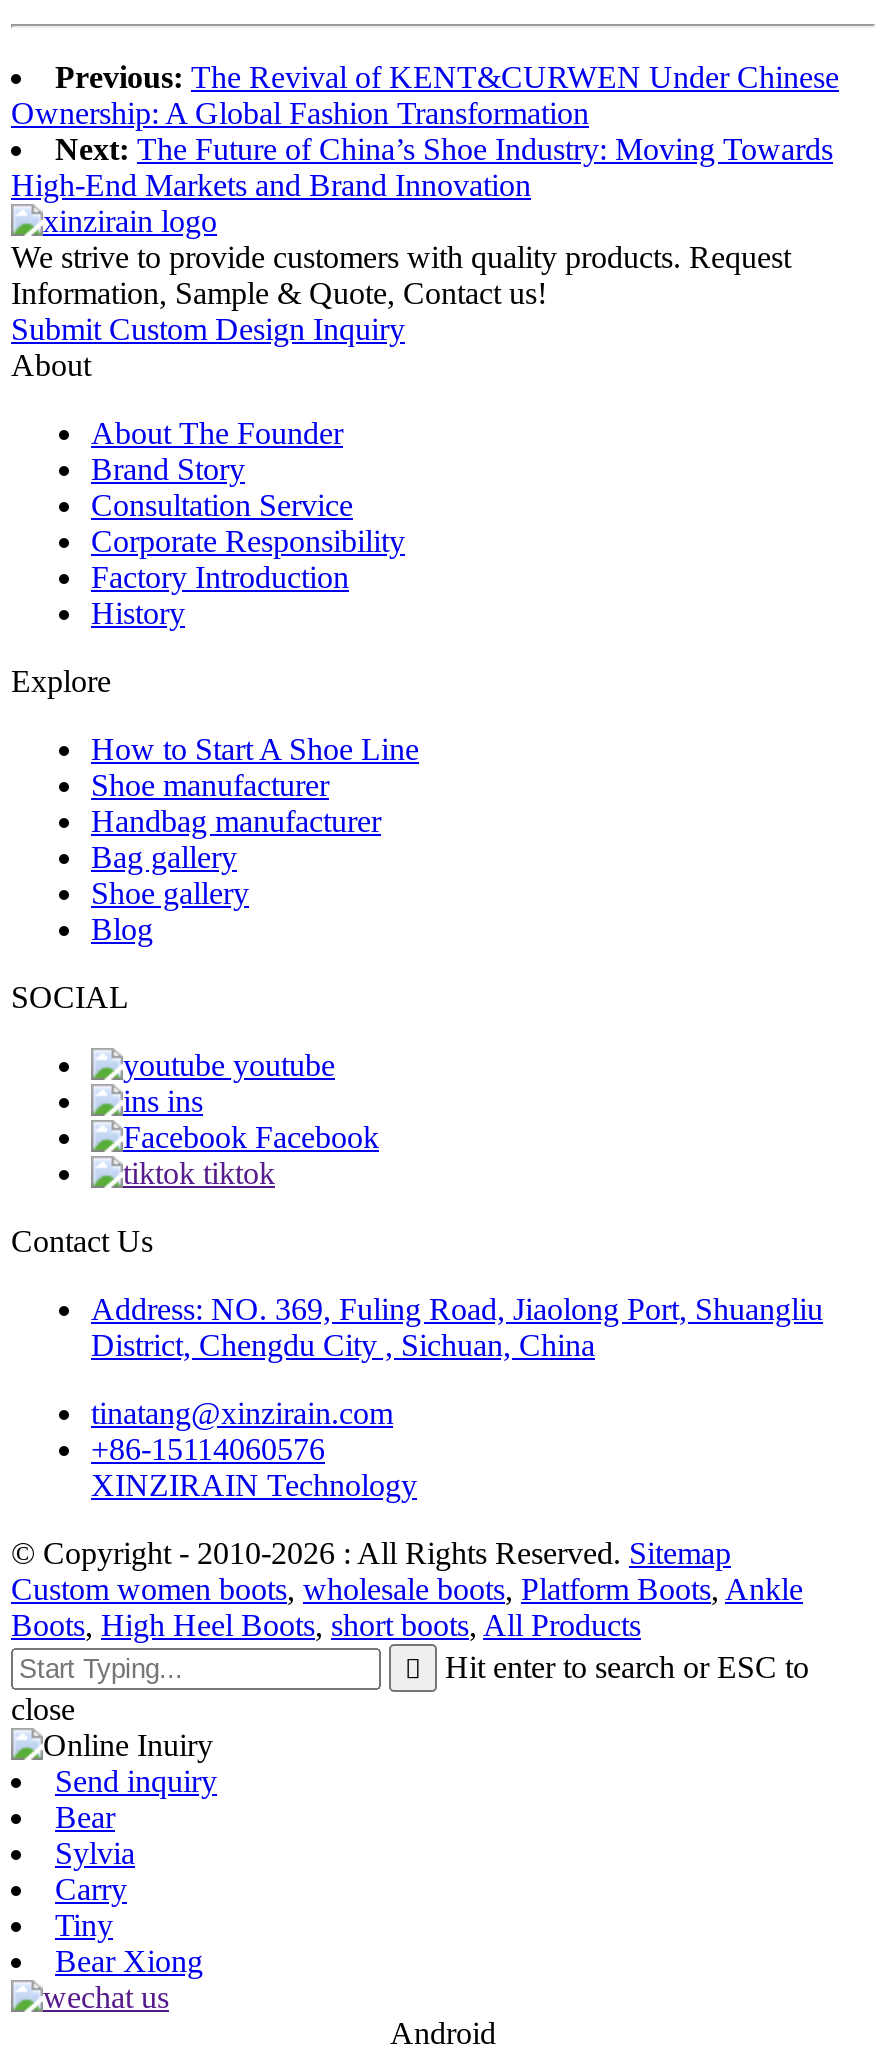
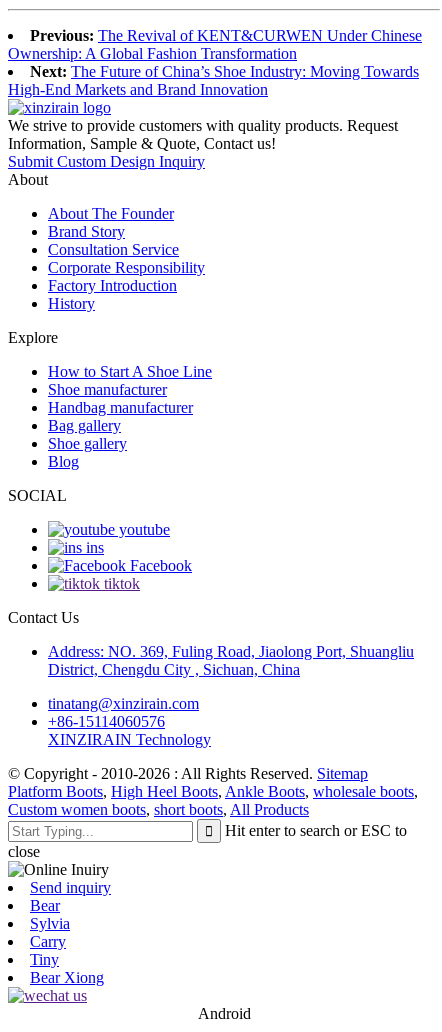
- Custom women boots, wholesale boots, Platform Boots,Ankle
- Boots, High Heel Boots, short boots, All Products
+ Platform Boots, High Heel Boots, Ankle Boots, wholesale boots,
+ Custom women boots, short boots, All Products
